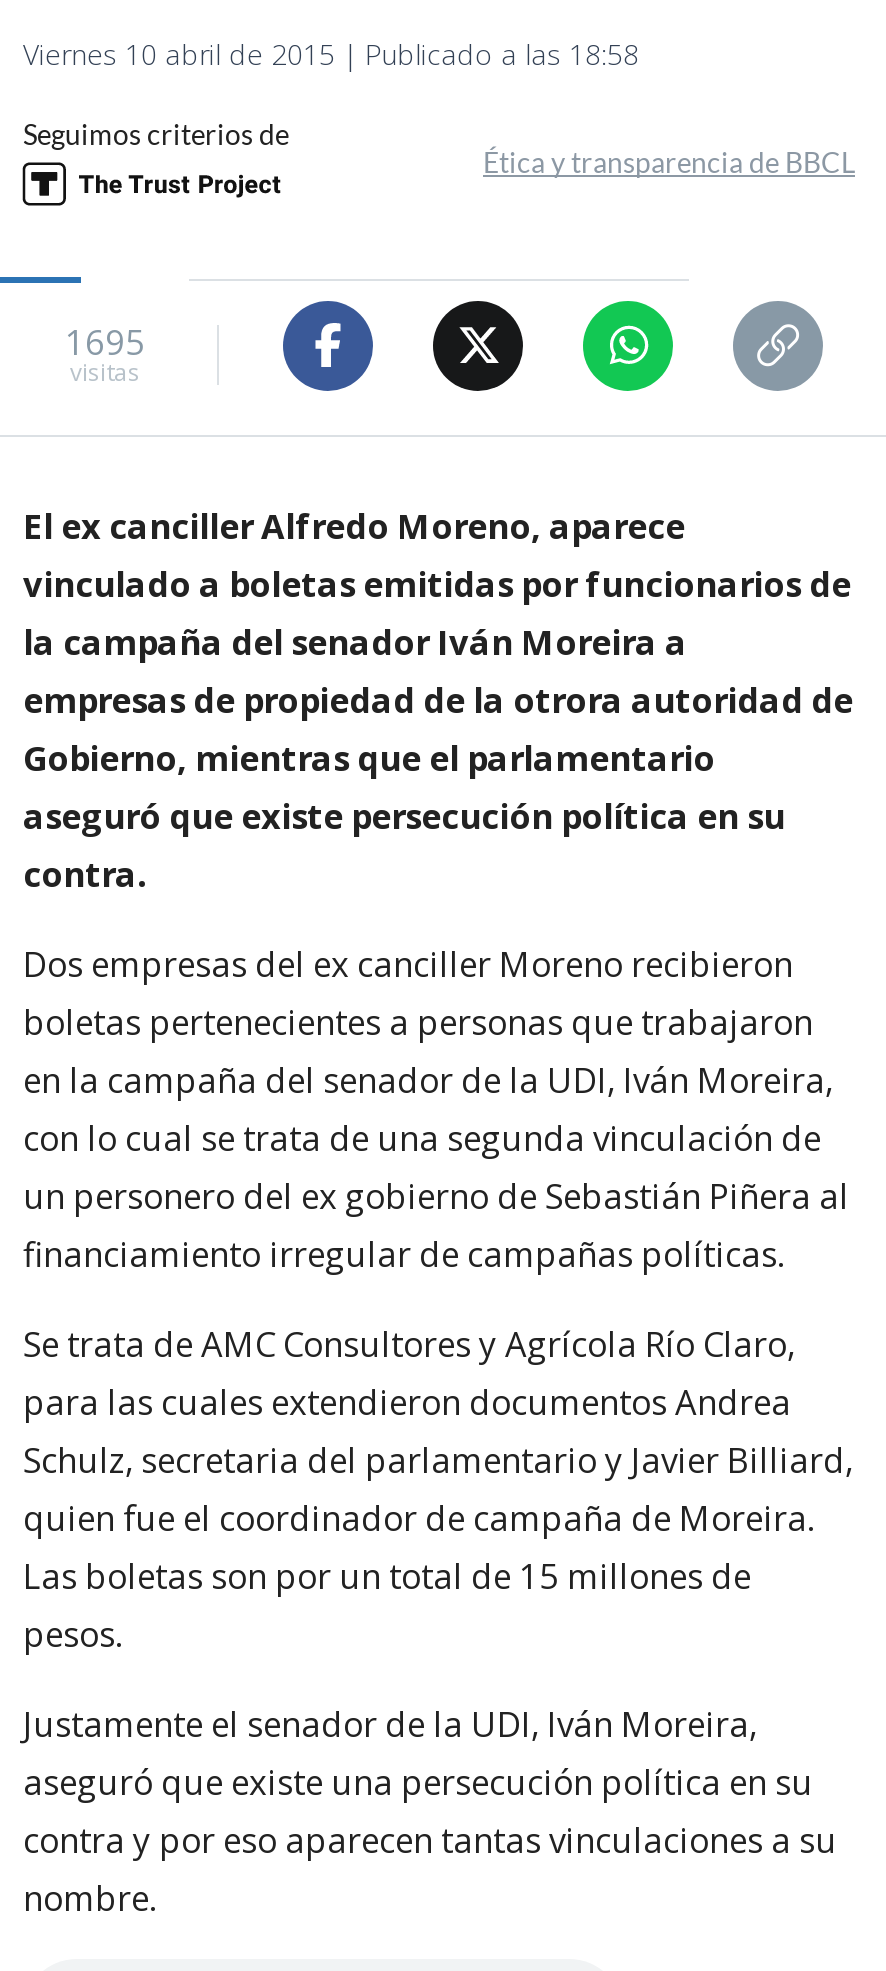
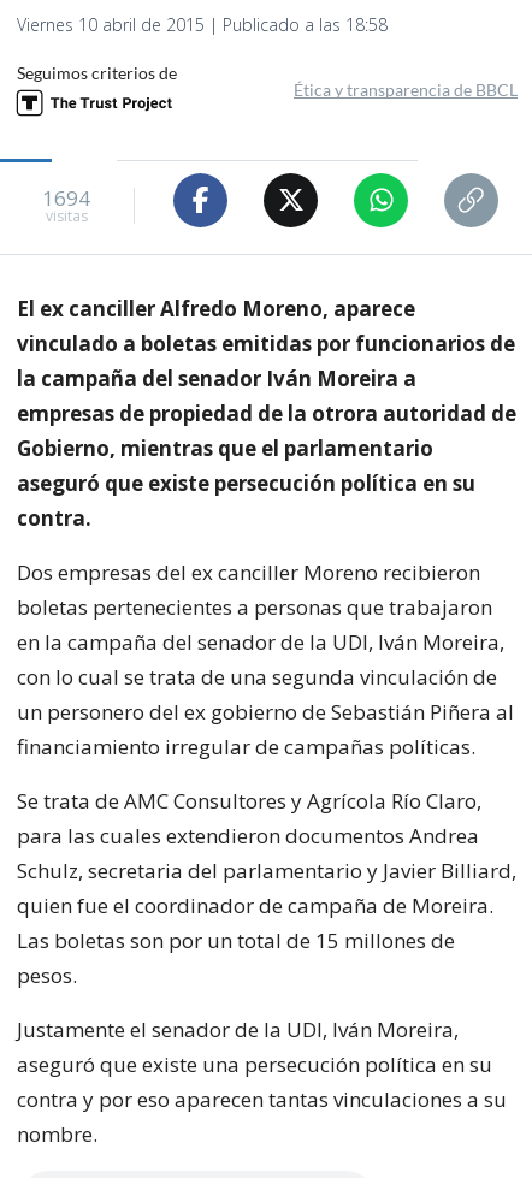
- 1695
+ 1694
